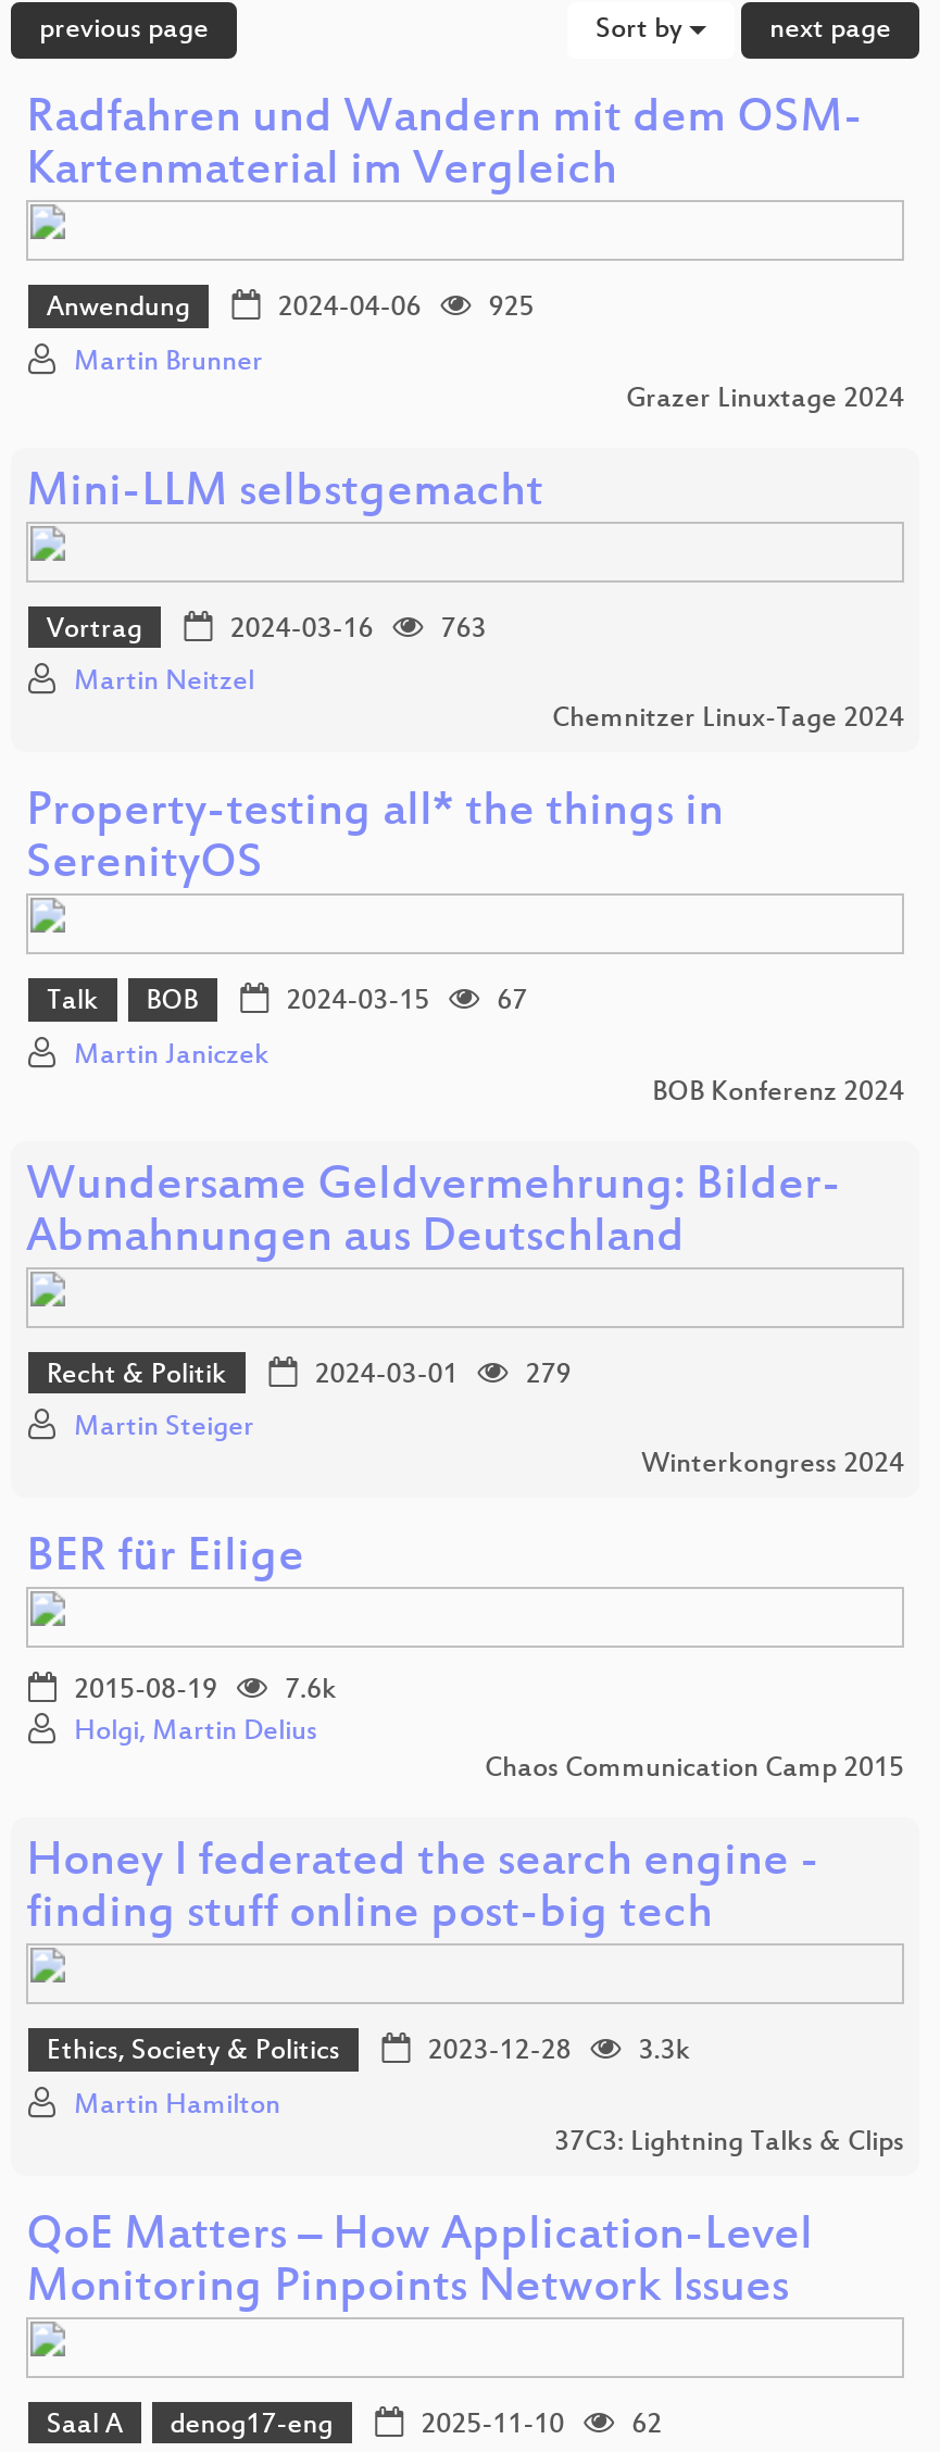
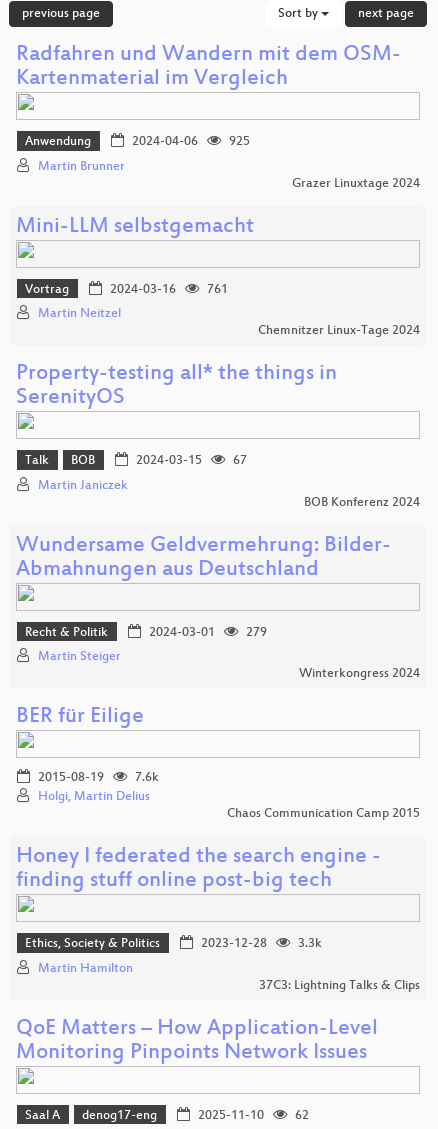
- 2024-03-16 763
+ 2024-03-16 761
